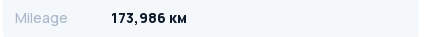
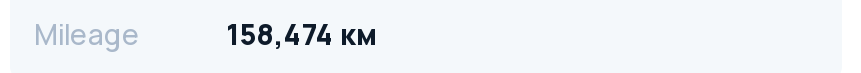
- 173,986 км
+ 158,474 км
